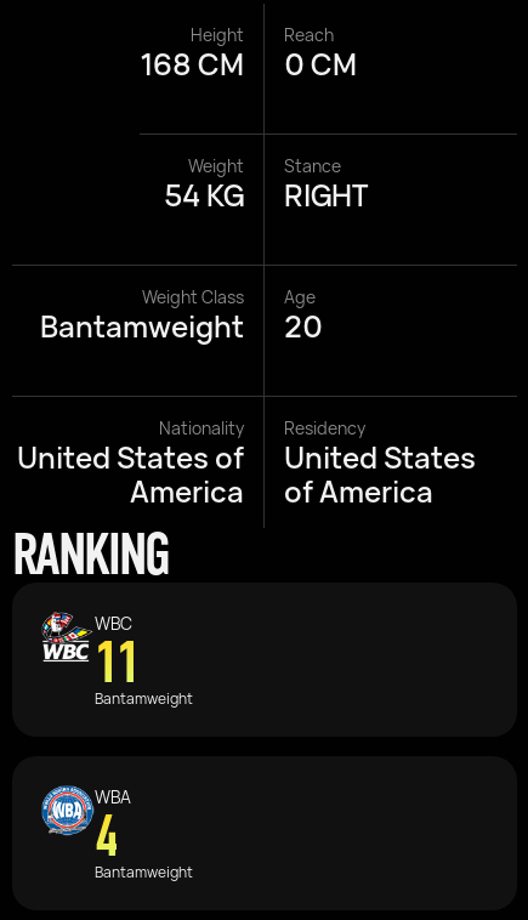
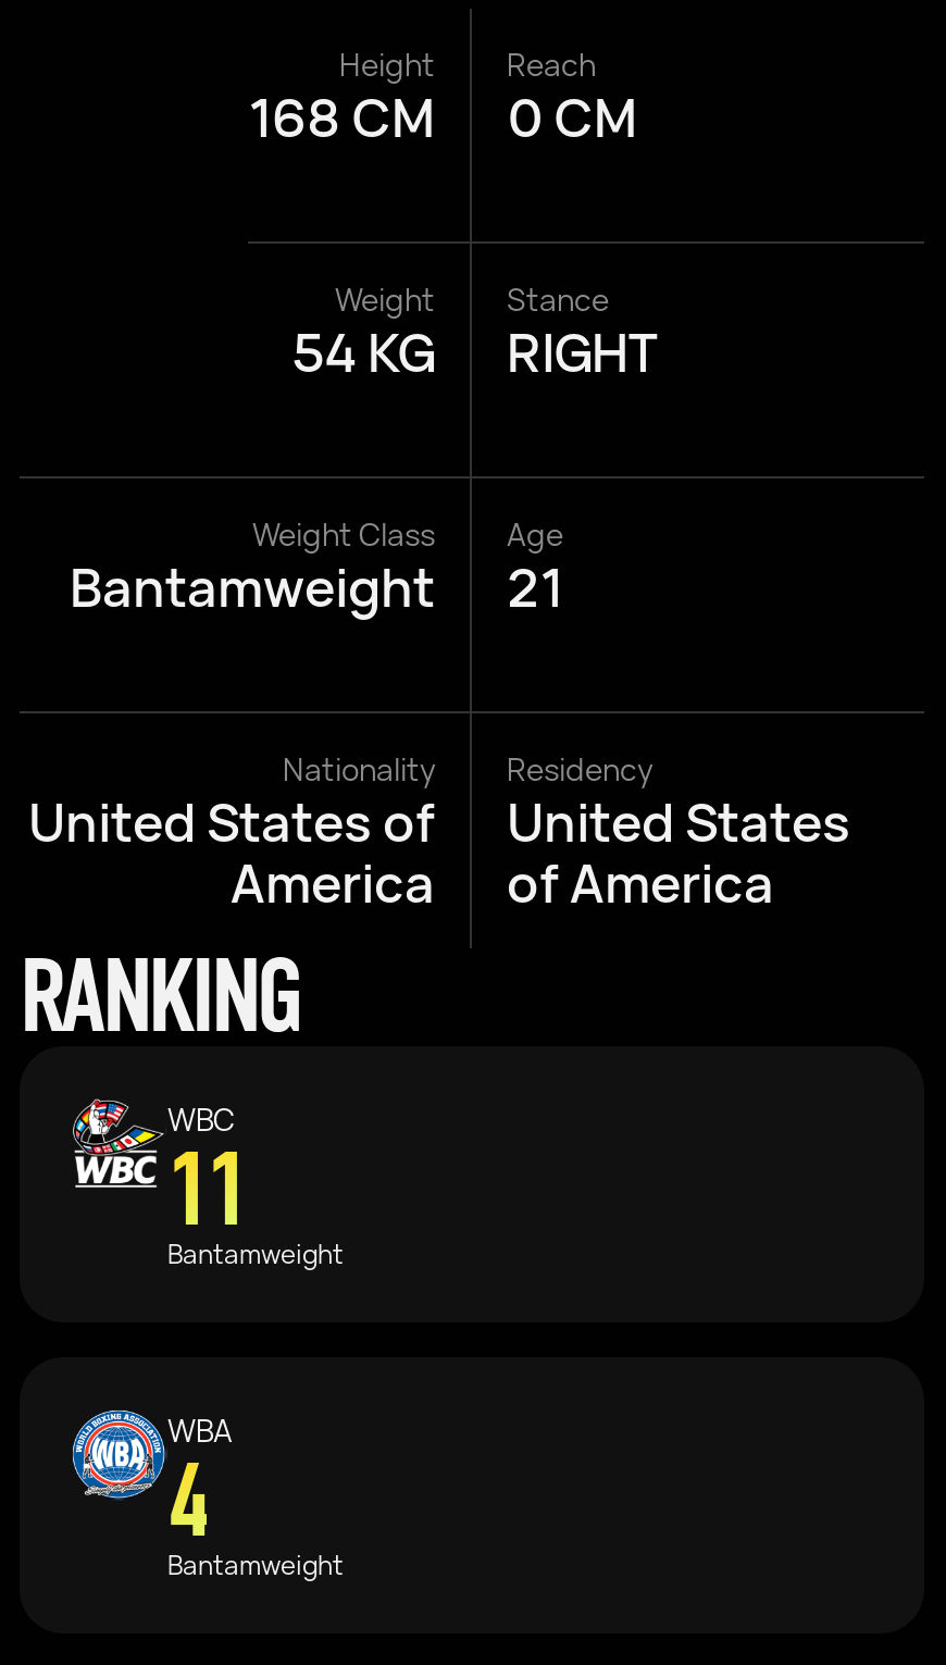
- Bantamweight 20
+ Bantamweight 21
